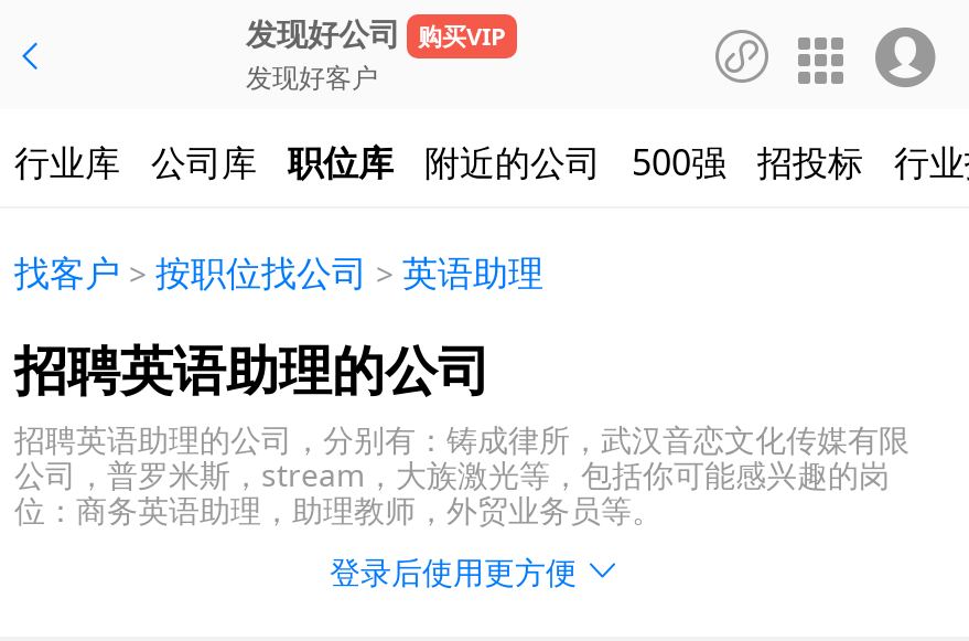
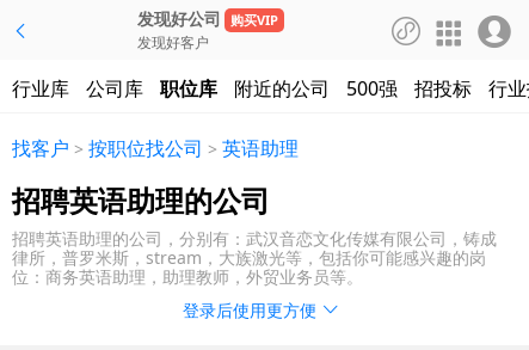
- 招聘英语助理的公司，分别有：铸成律所，武汉音恋文化传媒有限
+ 招聘英语助理的公司，分别有：武汉音恋文化传媒有限公司，铸成

- 公司，普罗米斯，stream，大族激光等，包括你可能感兴趣的岗
+ 律所，普罗米斯，stream，大族激光等，包括你可能感兴趣的岗
